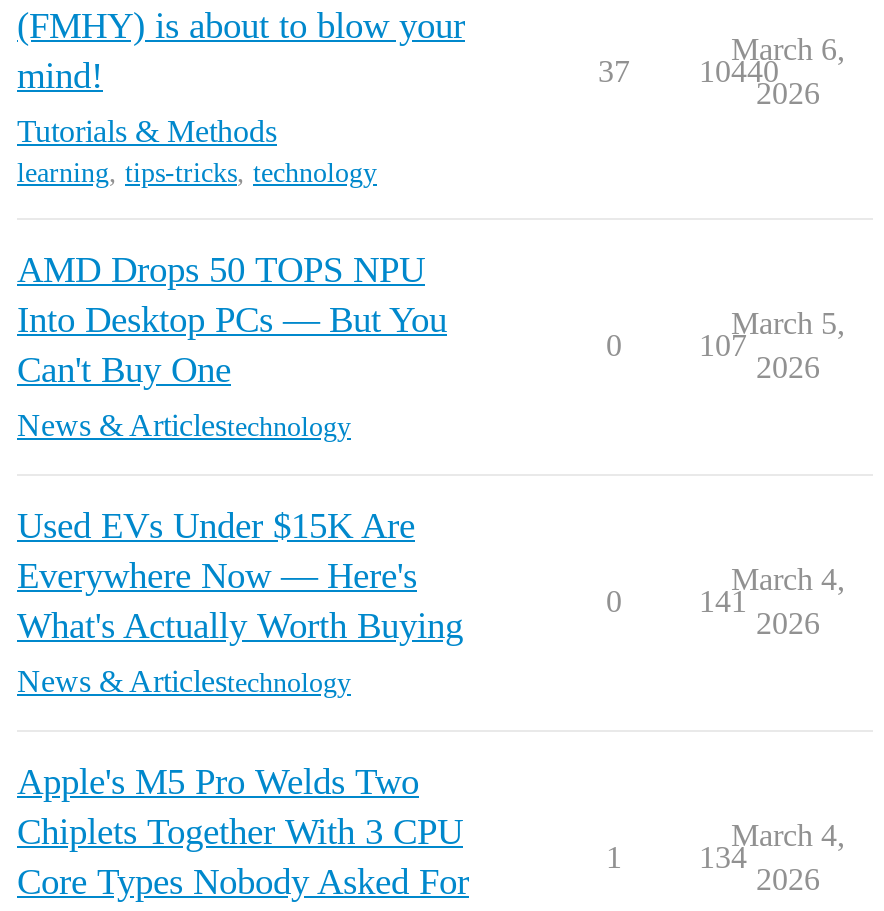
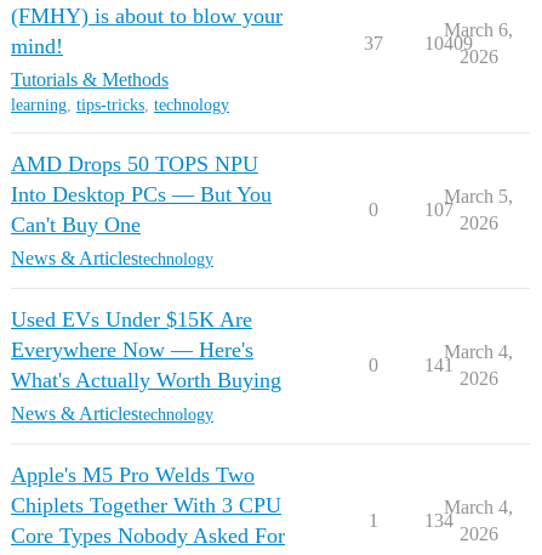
- 10440
+ 10409
